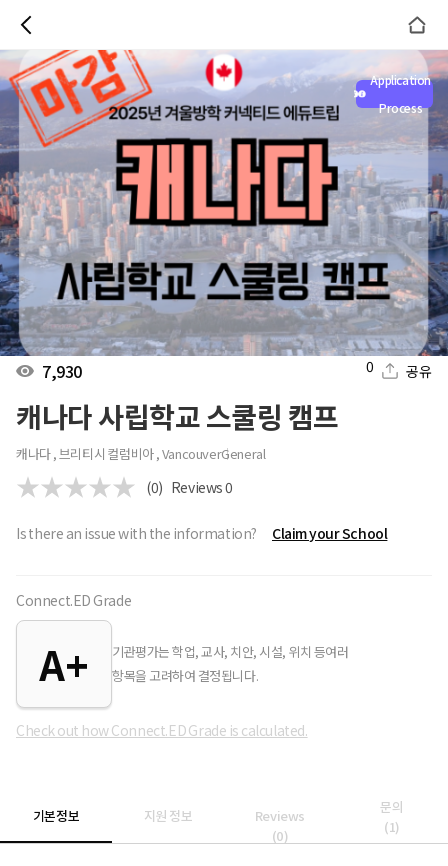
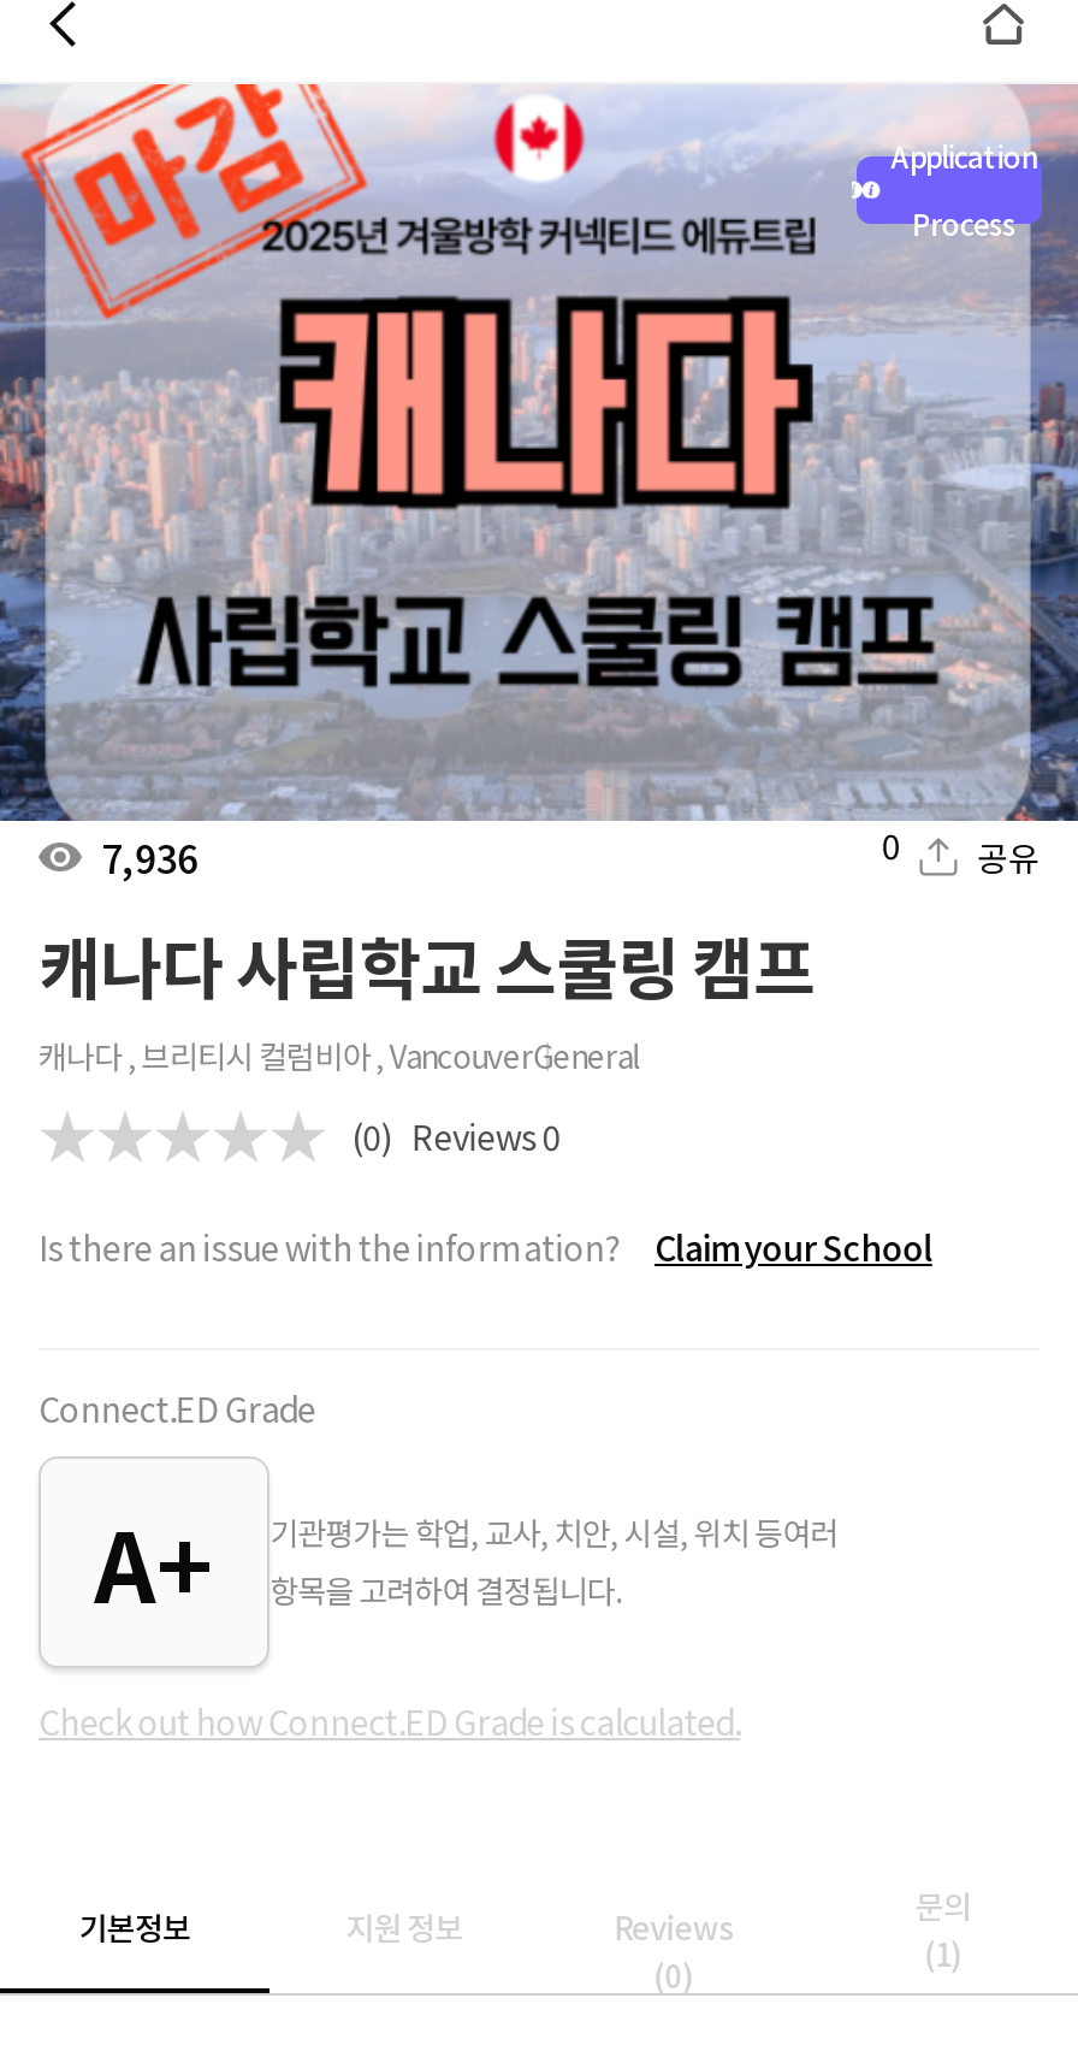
- 7,930
+ 7,936
